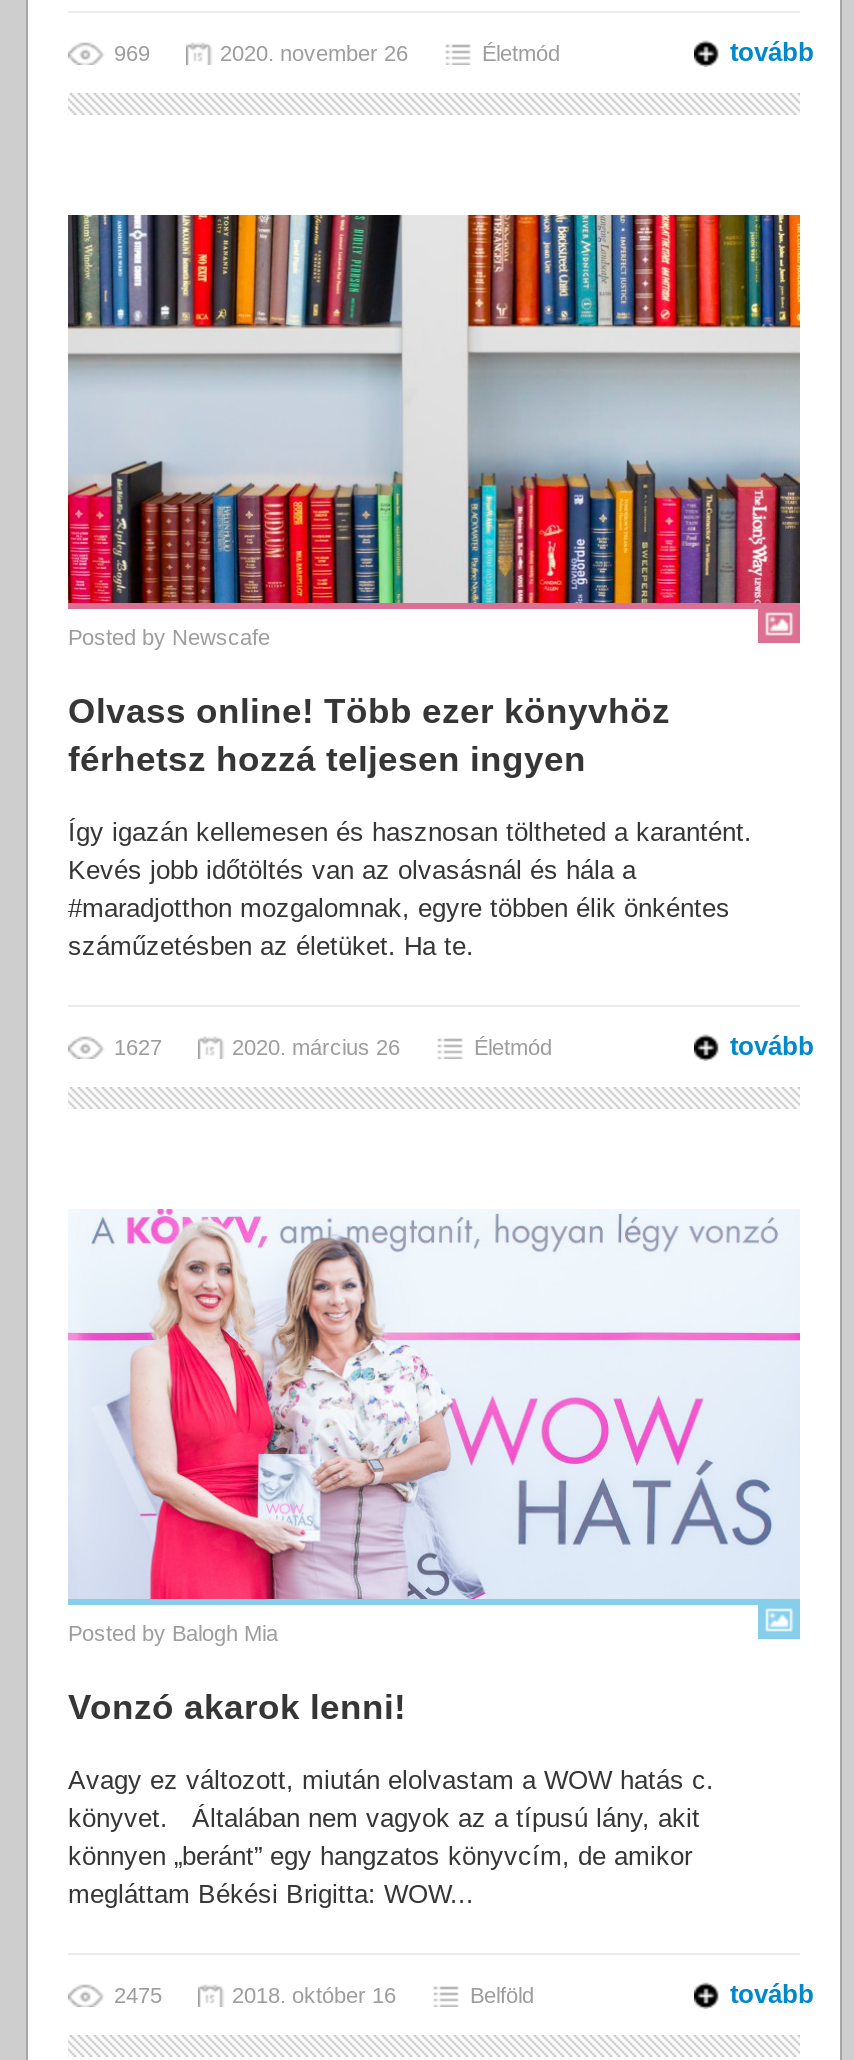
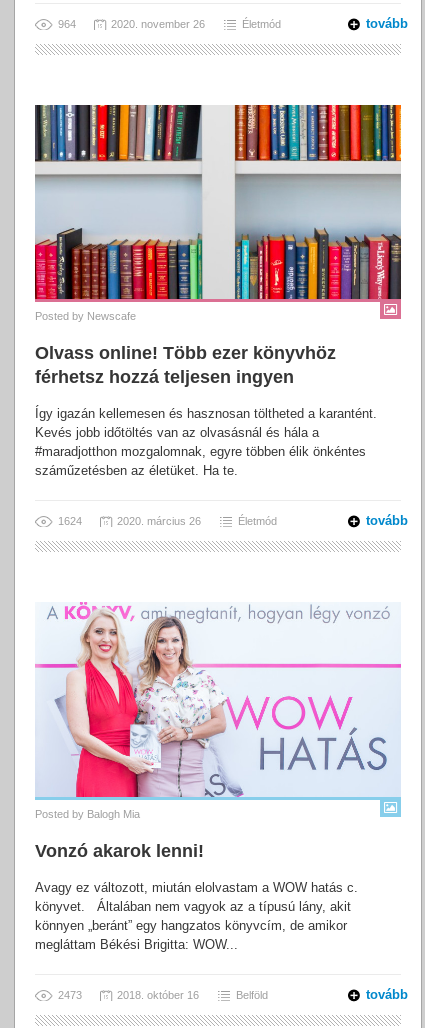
- 969
+ 964

- 1627
+ 1624

- 2475
+ 2473
